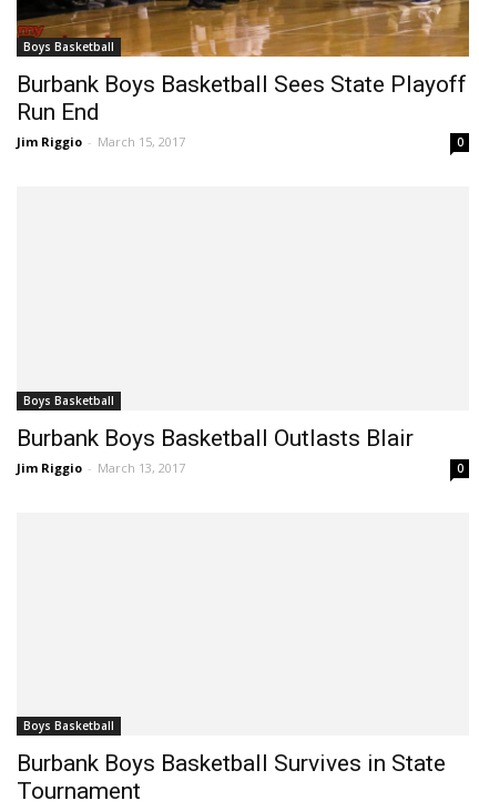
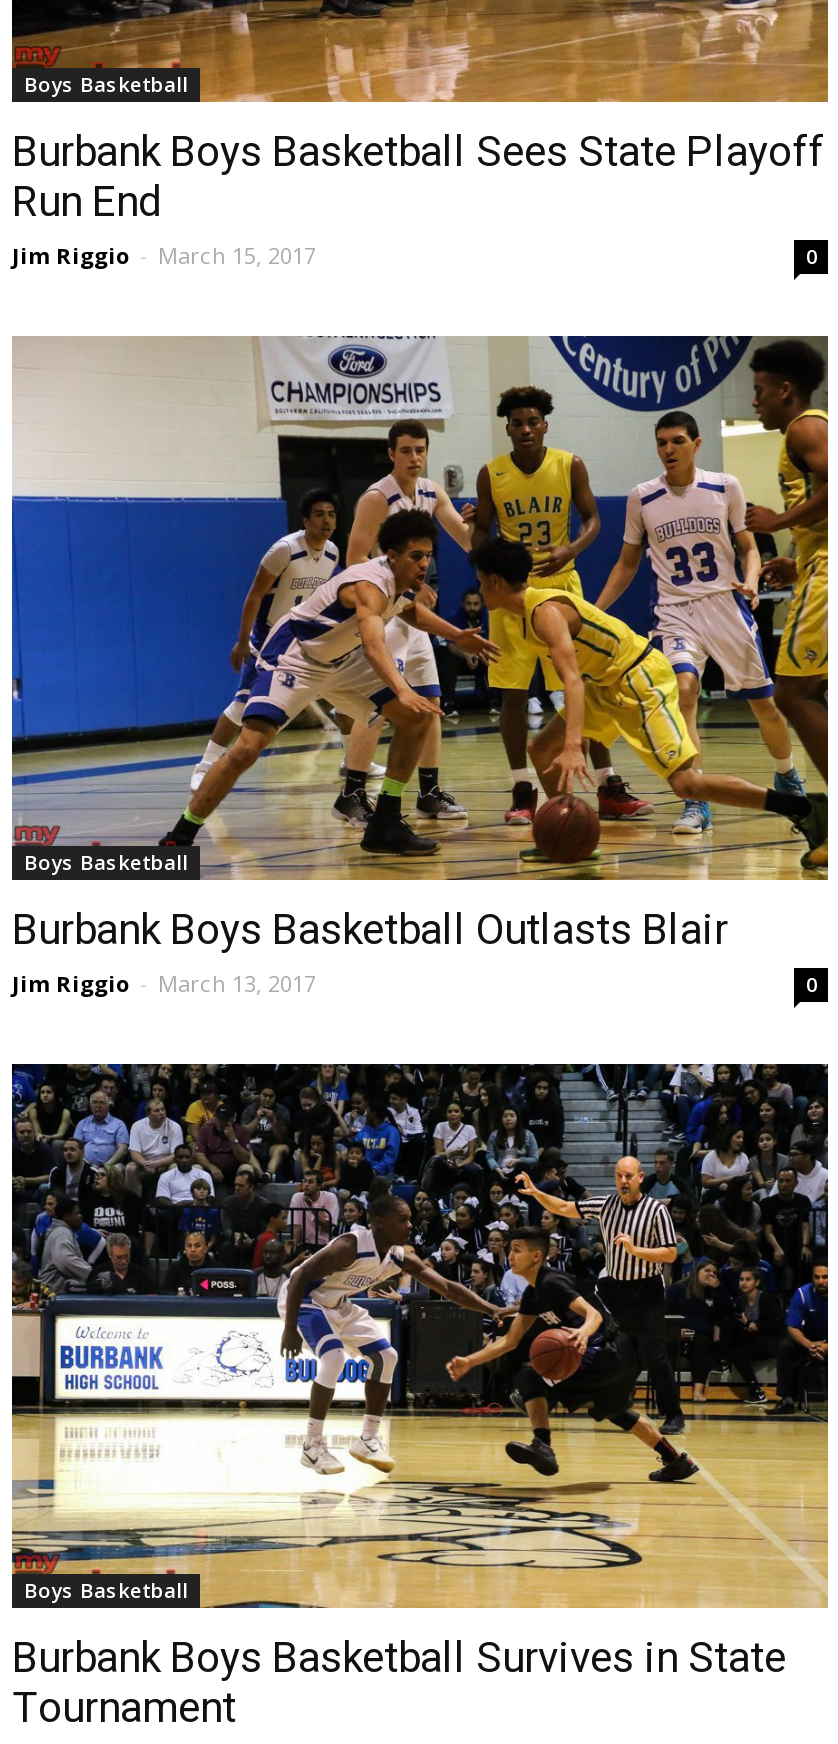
+ [image]

+ [image]
